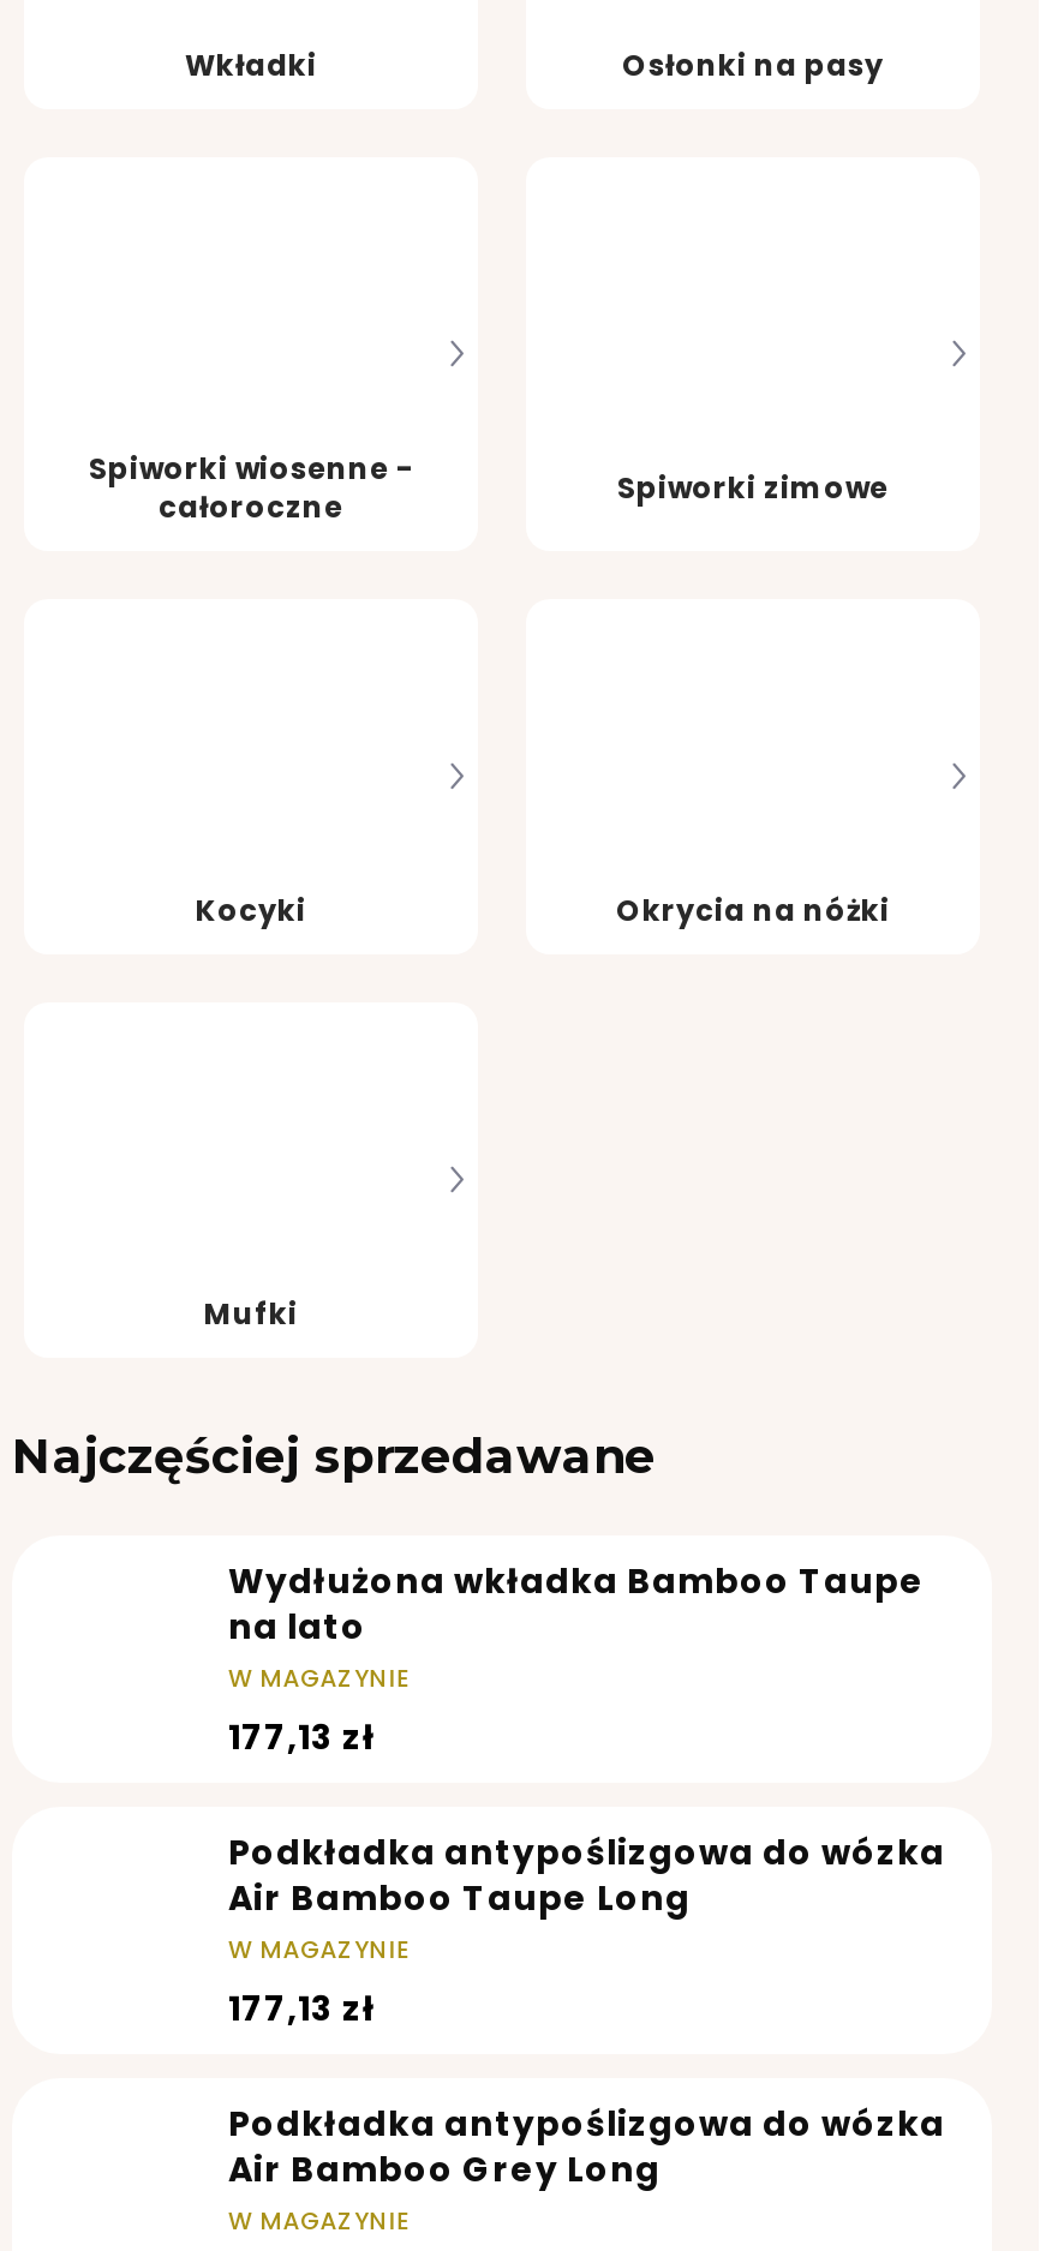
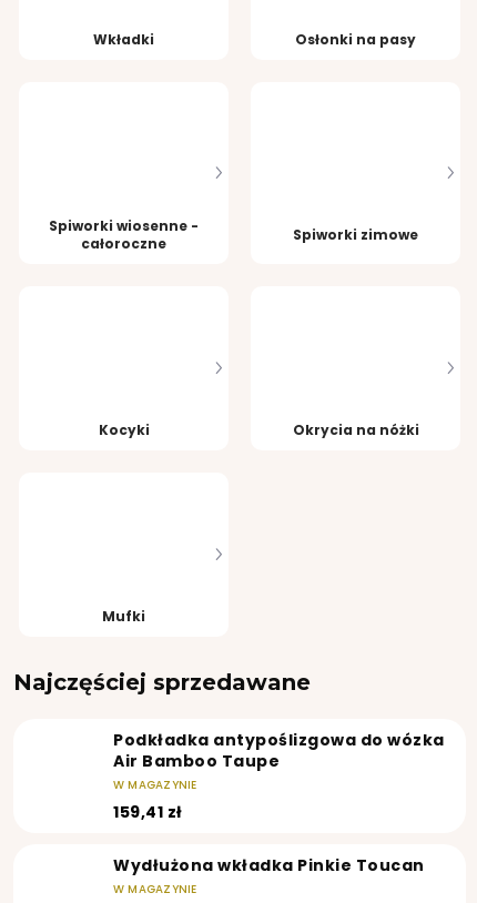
- Wydłużona wkładka Bamboo Taupe
- na lato
- W MAGAZYNIE
- 177,13 zł

- Air Bamboo Taupe Long
+ Air Bamboo Taupe

- 177,13 zł
+ 159,41 zł

- Podkładka antypoślizgowa do wózka
- Air Bamboo Grey Long
+ Wydłużona wkładka Pinkie Toucan
